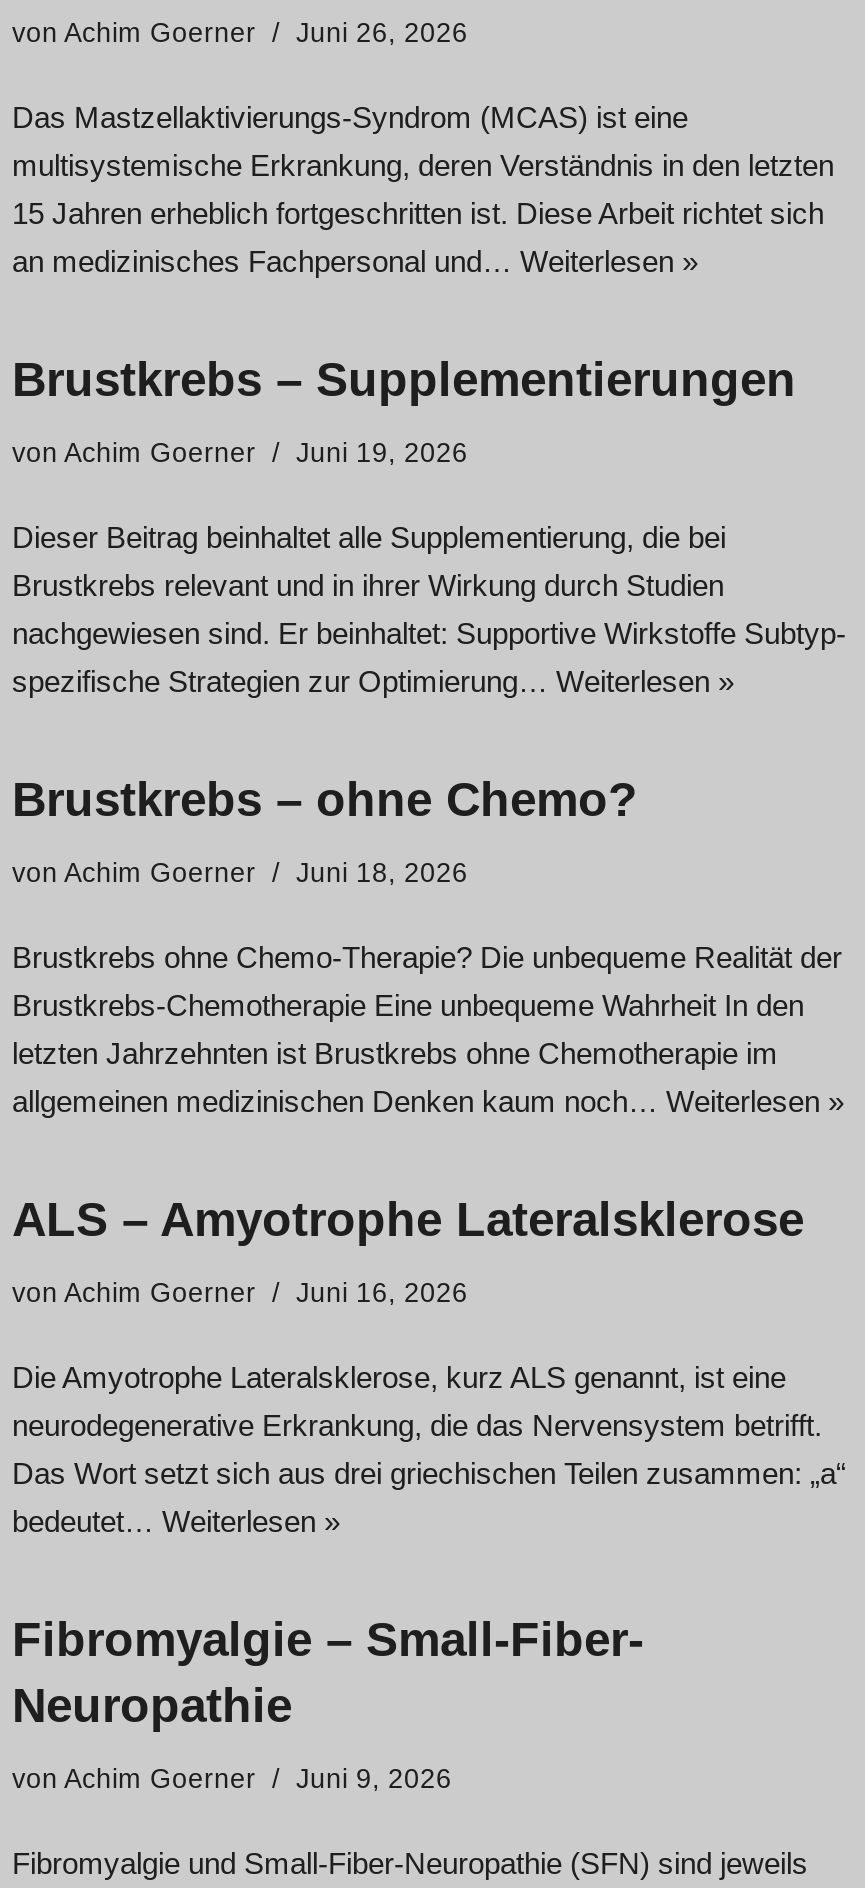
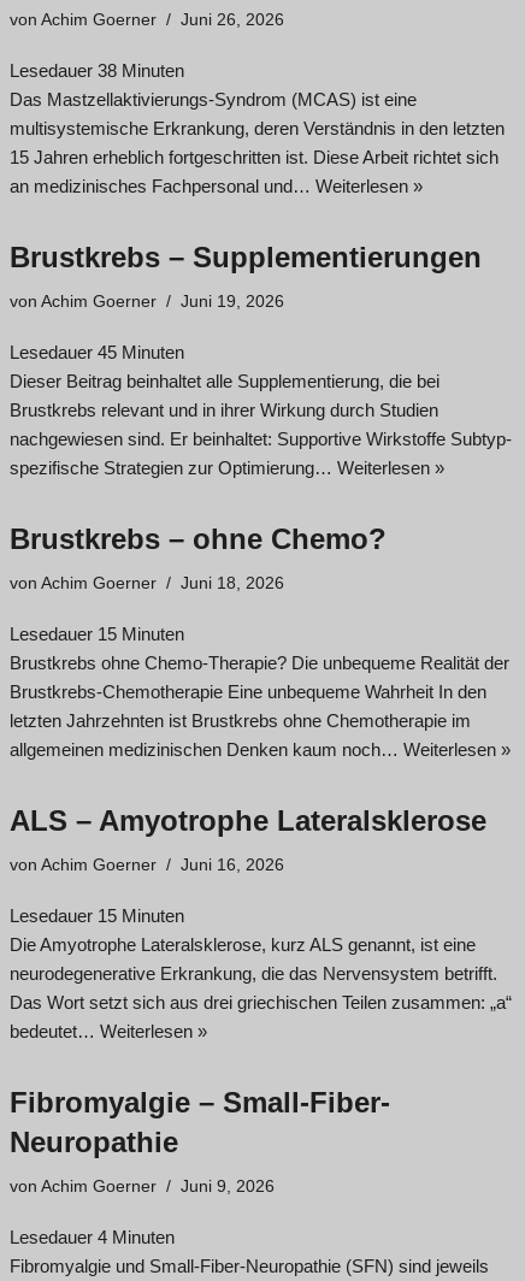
+ Lesedauer 38 Minuten

+ Lesedauer 45 Minuten

+ Lesedauer 15 Minuten

+ Lesedauer 15 Minuten

+ Lesedauer 4 Minuten
